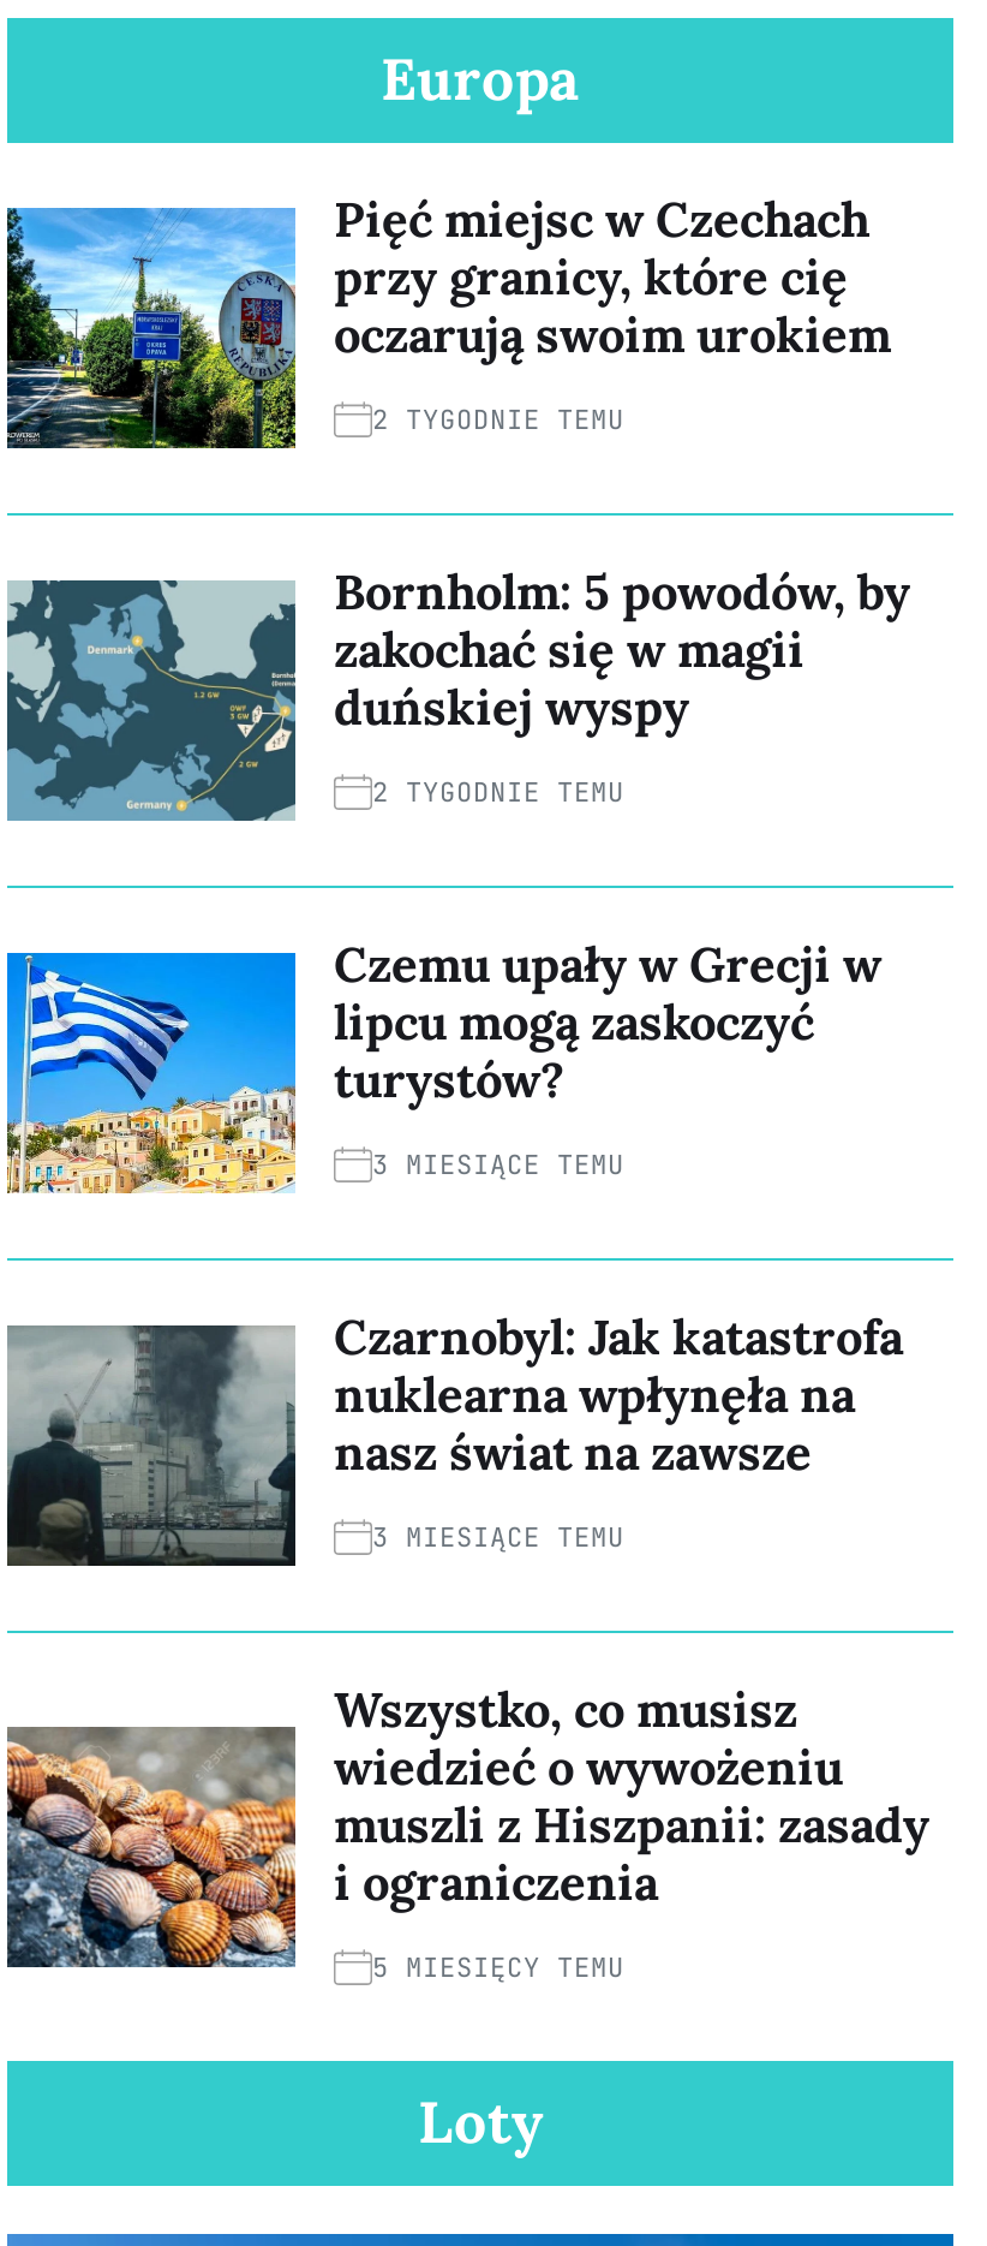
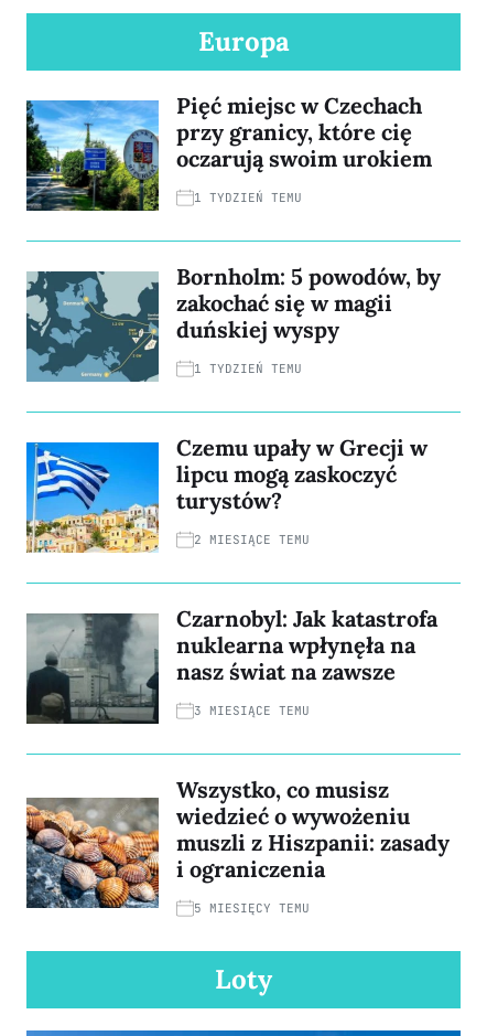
- 2 TYGODNIE TEMU
+ 1 TYDZIEŃ TEMU

- 2 TYGODNIE TEMU
+ 1 TYDZIEŃ TEMU

- 3 MIESIĄCE TEMU
+ 2 MIESIĄCE TEMU
